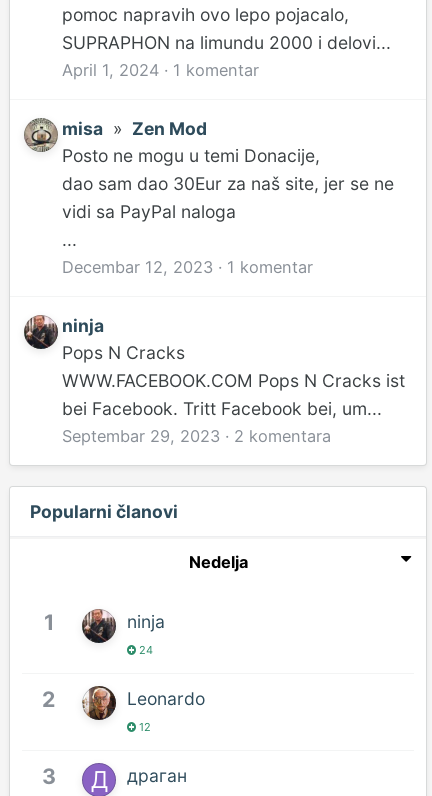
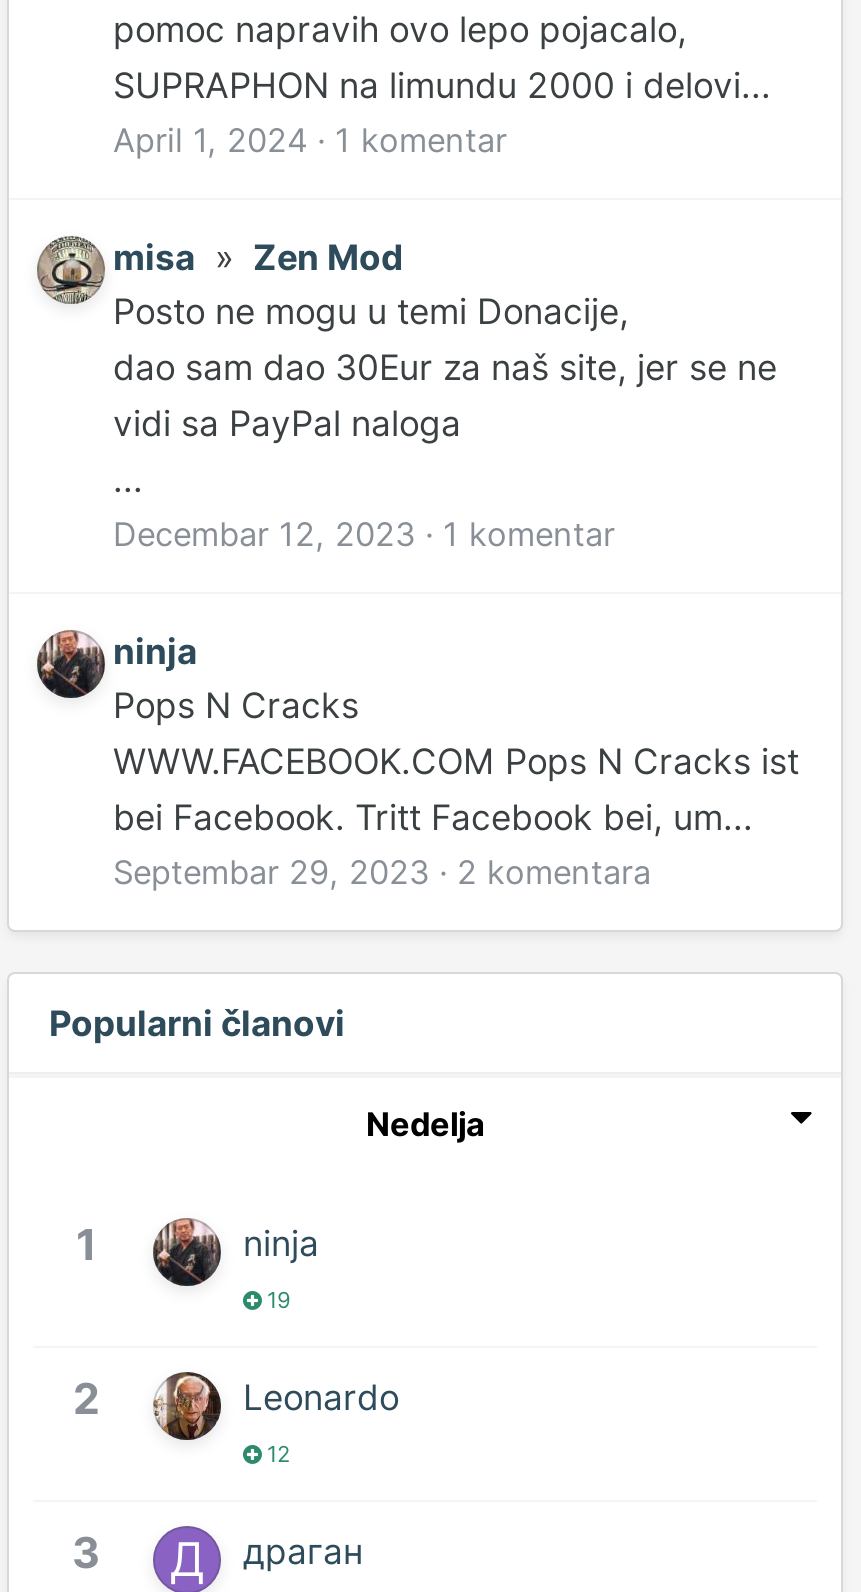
- 24
+ 19
